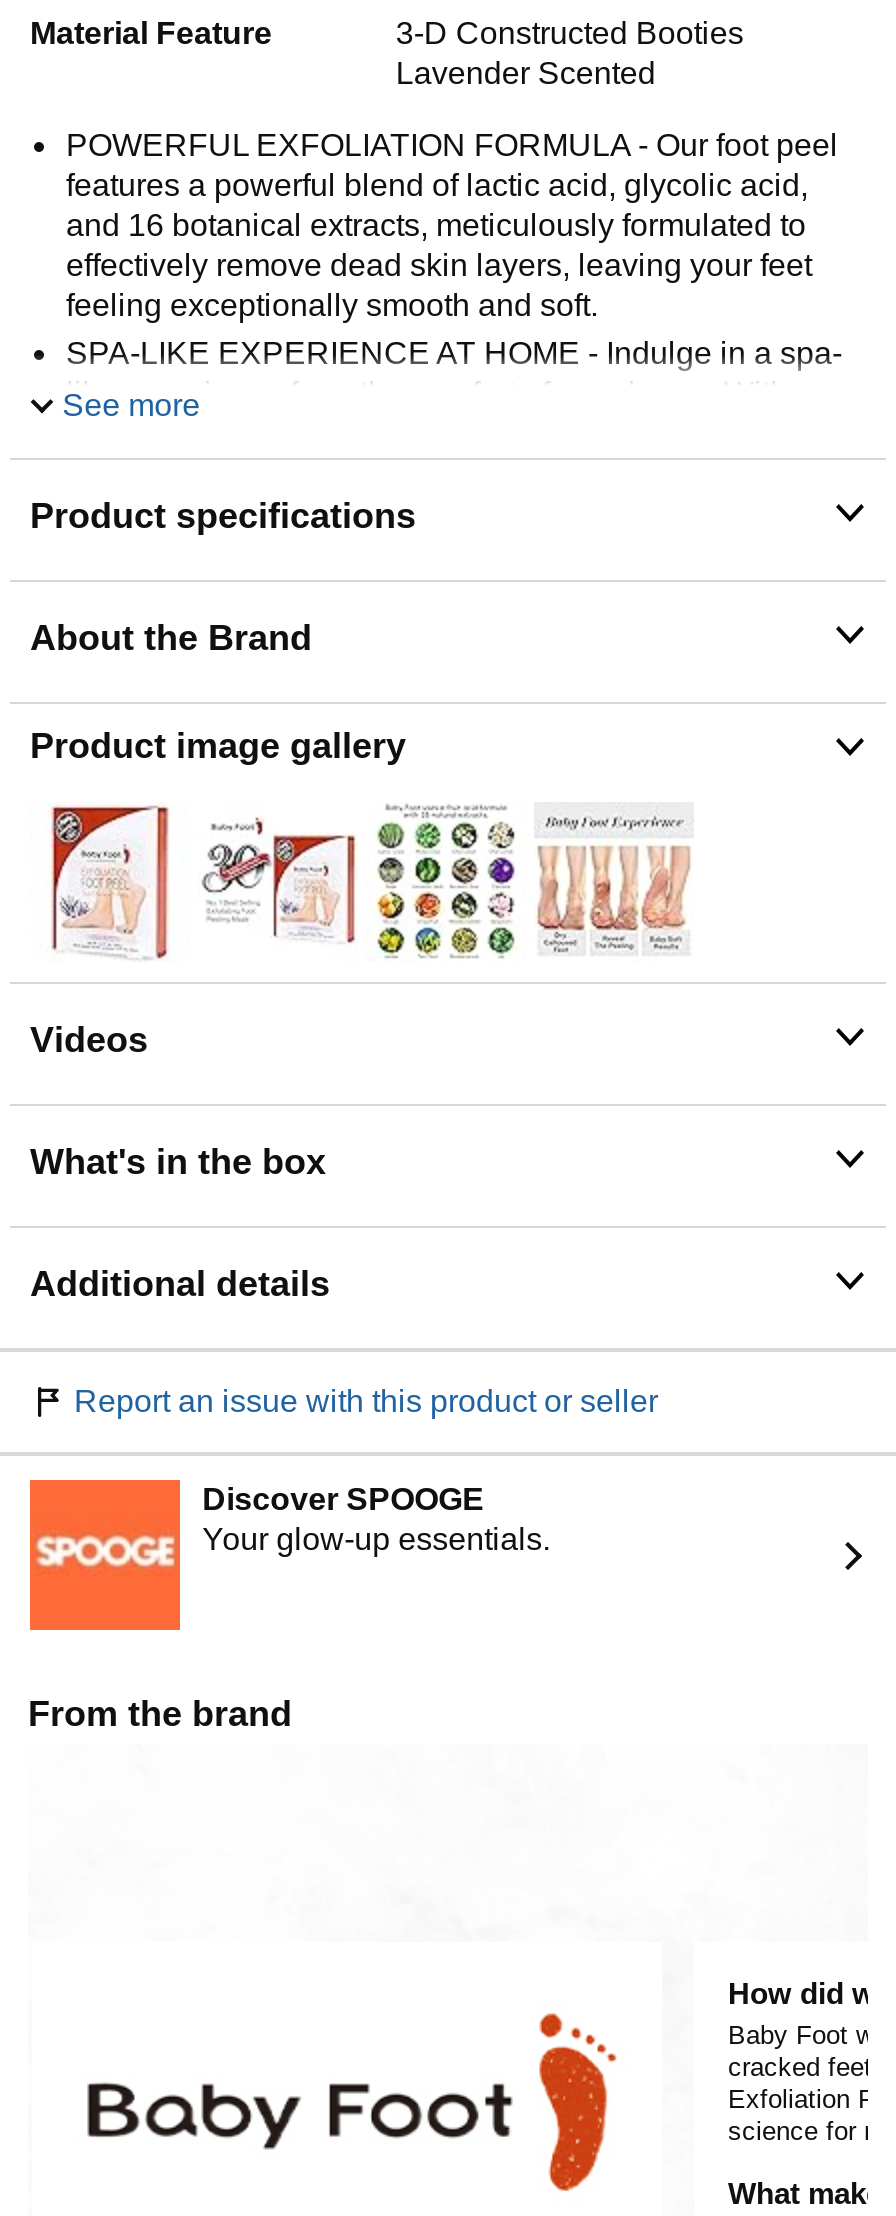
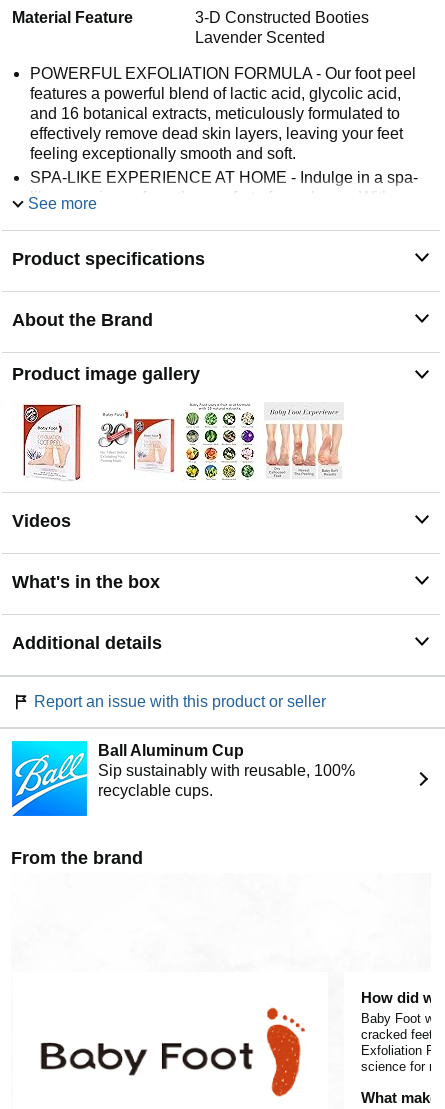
- [image]
- Discover SPOOGE
- Your glow-up essentials.
+ [image]
+ Ball Aluminum Cup
+ Sip sustainably with reusable, 100%
+ recyclable cups.
